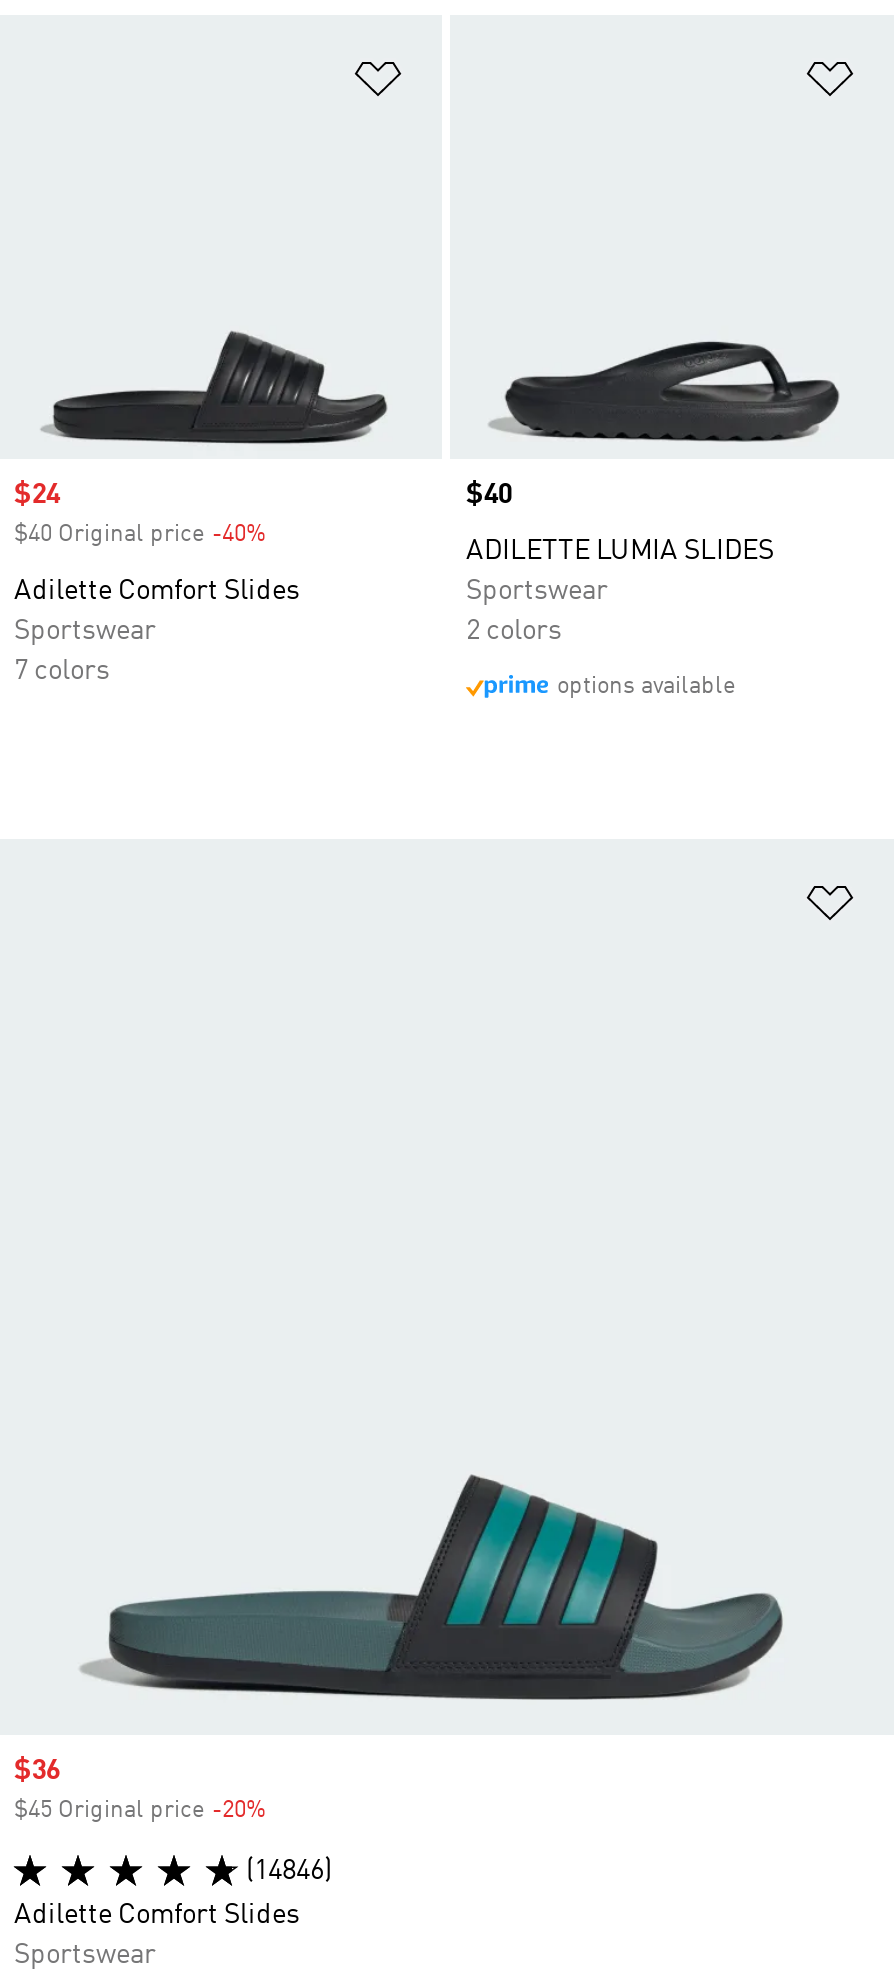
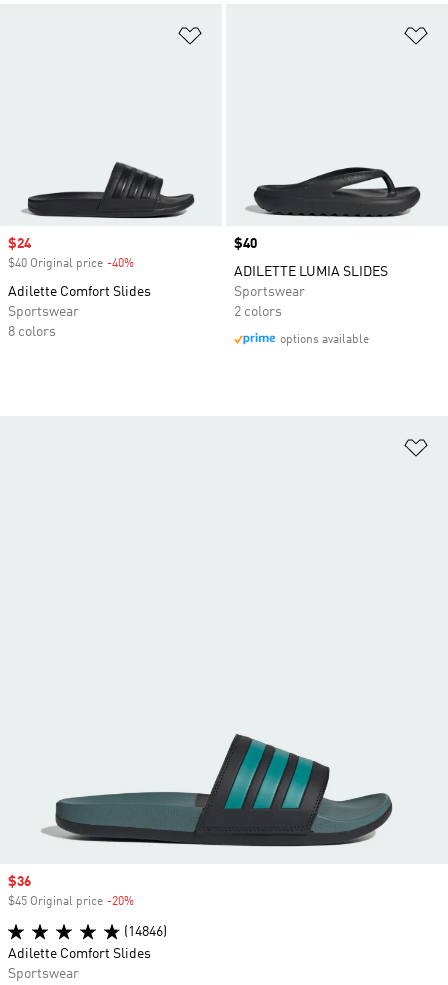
- 7 colors
+ 8 colors
